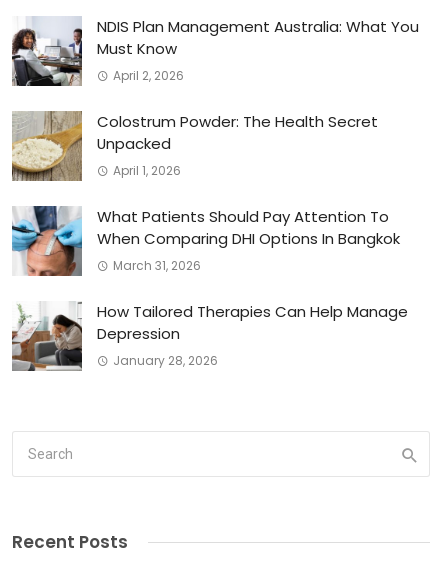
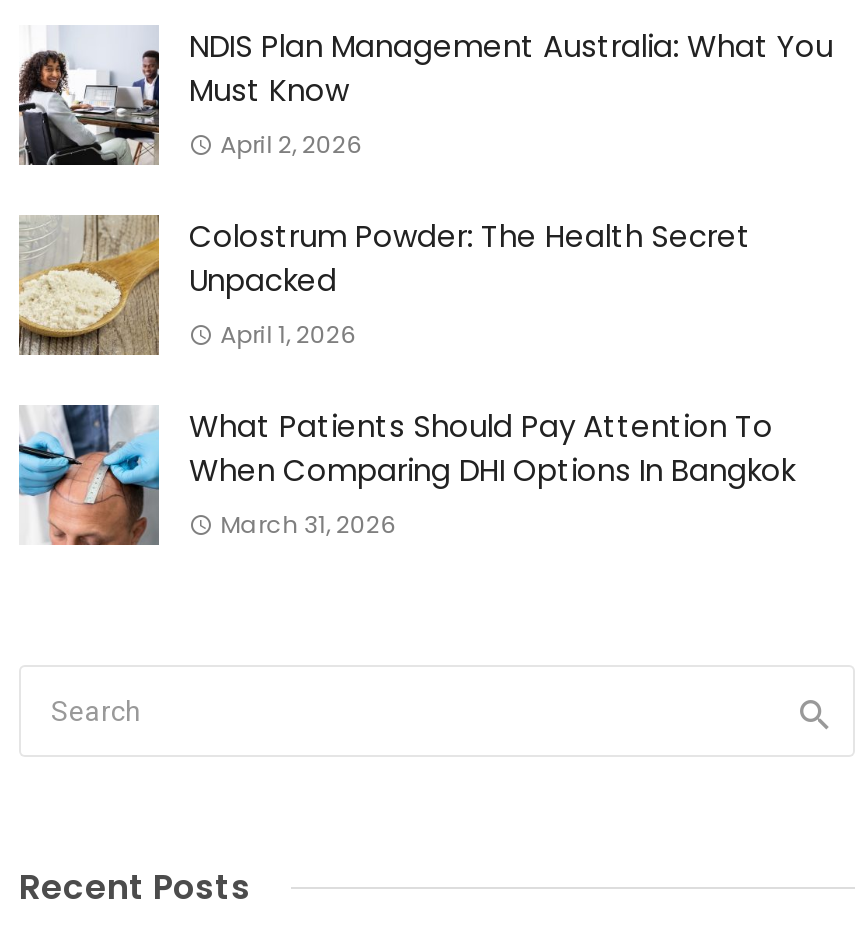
- [image]
- How Tailored Therapies Can Help Manage
- Depression
- January 28, 2026
